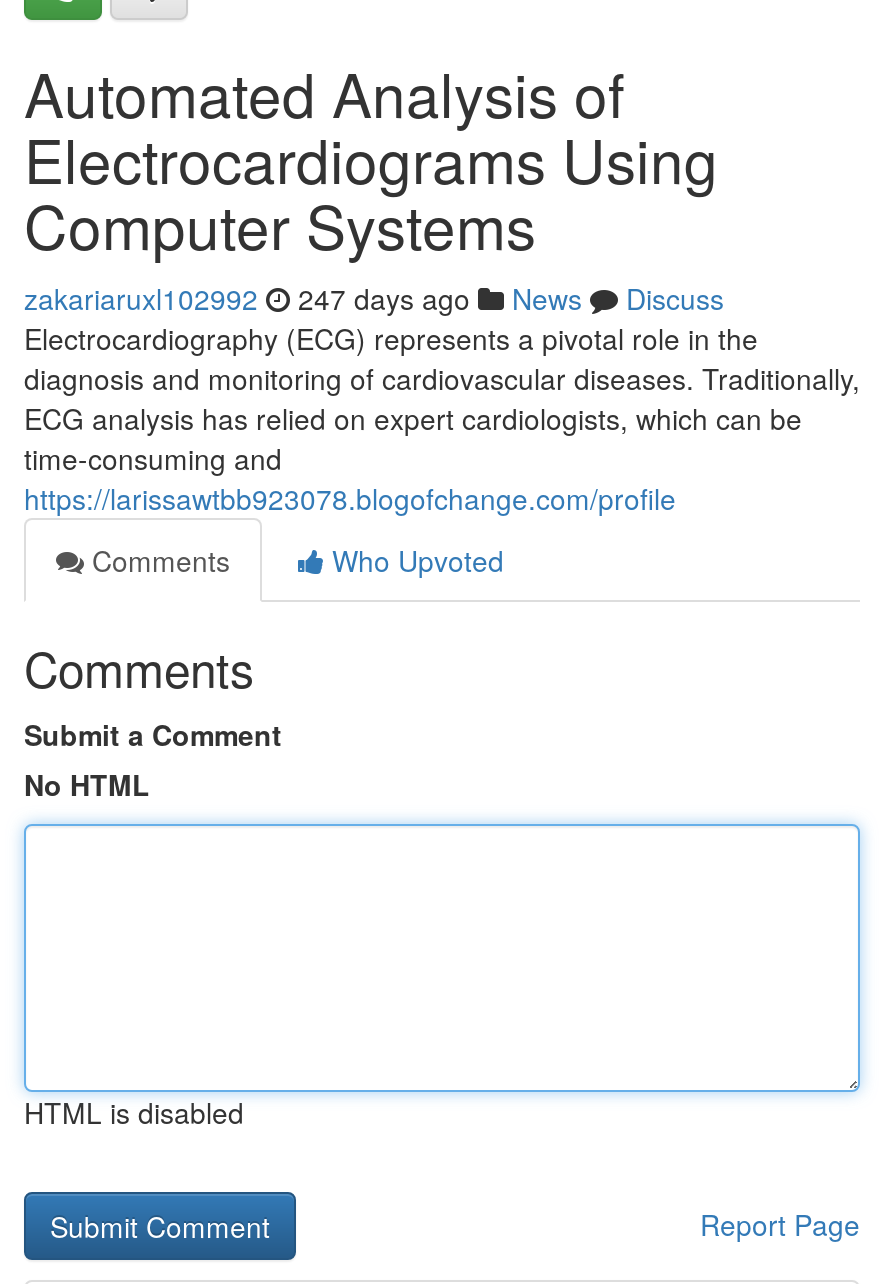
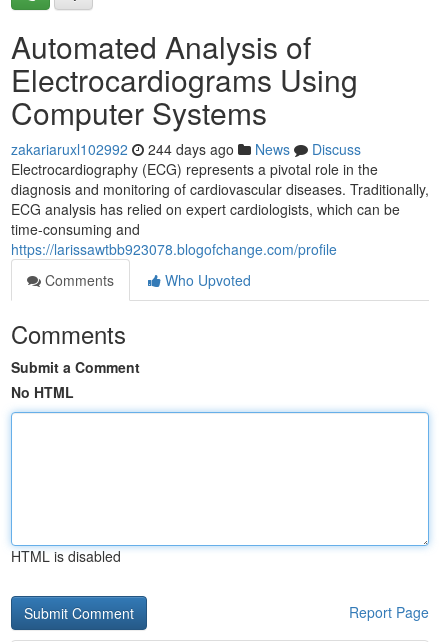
- zakariaruxl102992 247 days ago News Discuss
+ zakariaruxl102992 244 days ago News Discuss
